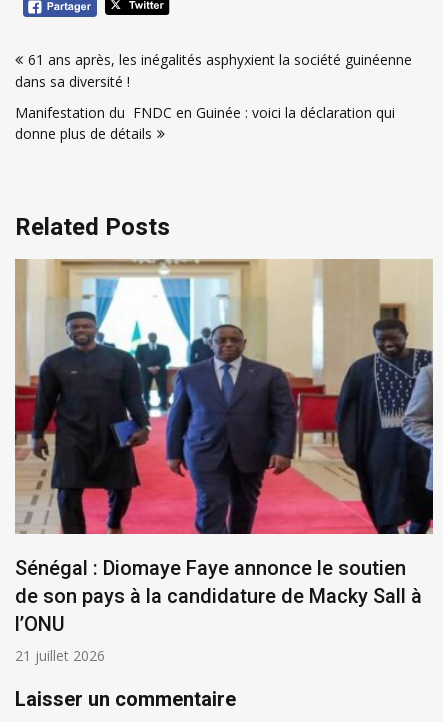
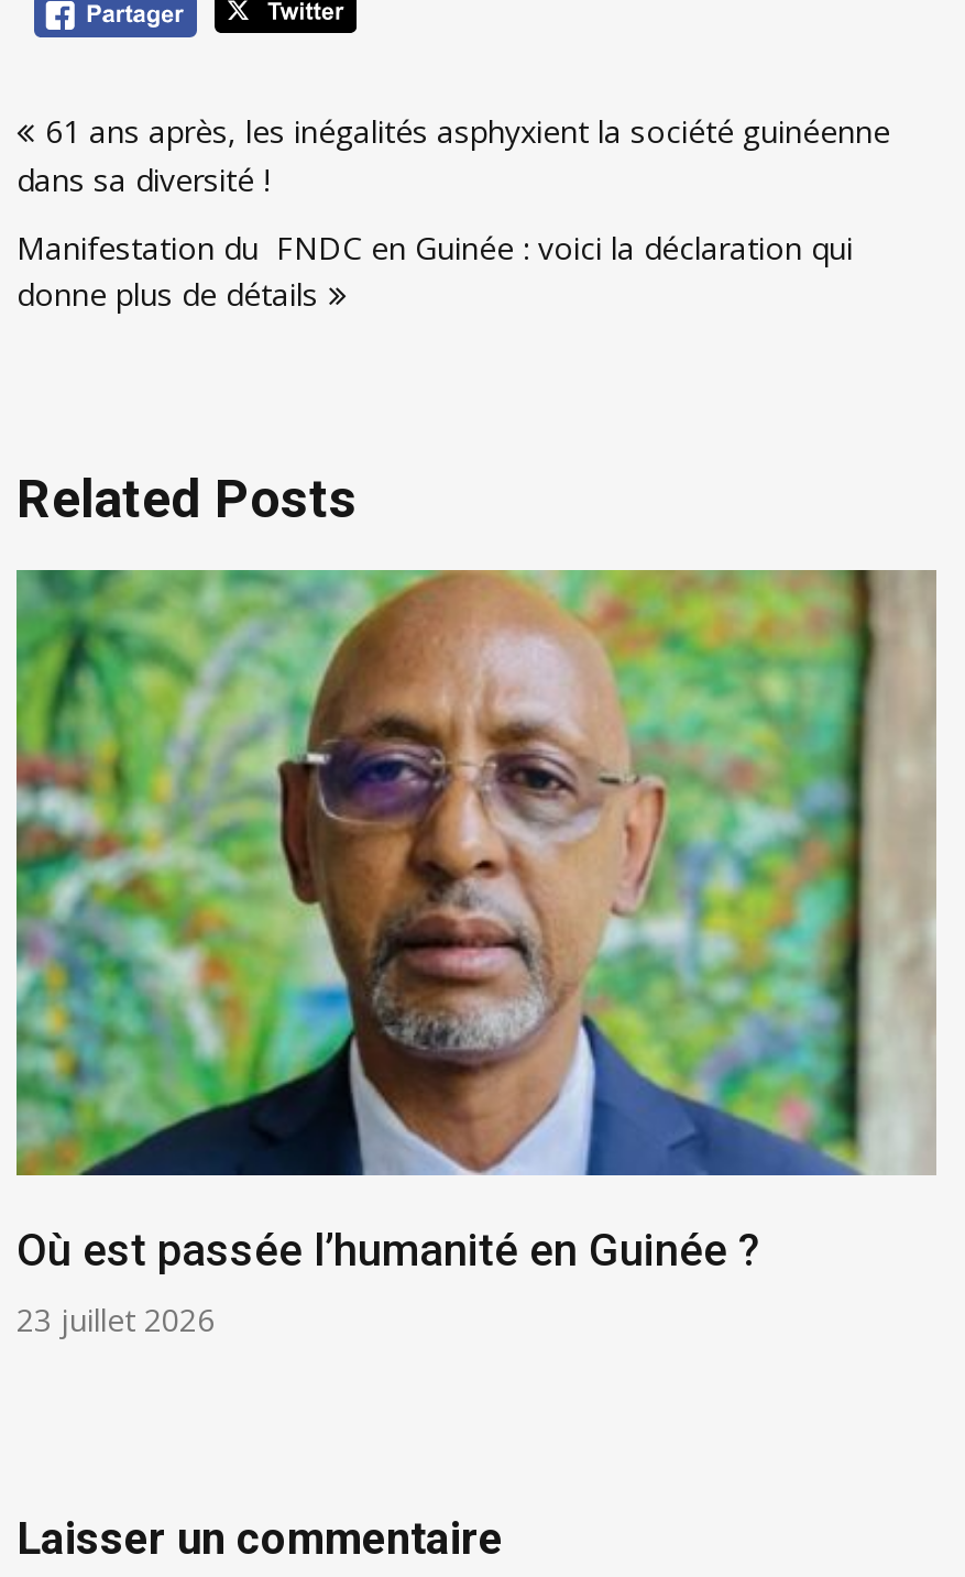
- [image]
- Sénégal : Diomaye Faye annonce le soutien
- de son pays à la candidature de Macky Sall à
- l’ONU
- 21 juillet 2026
+ [image]
+ Où est passée l’humanité en Guinée ?
+ 23 juillet 2026
